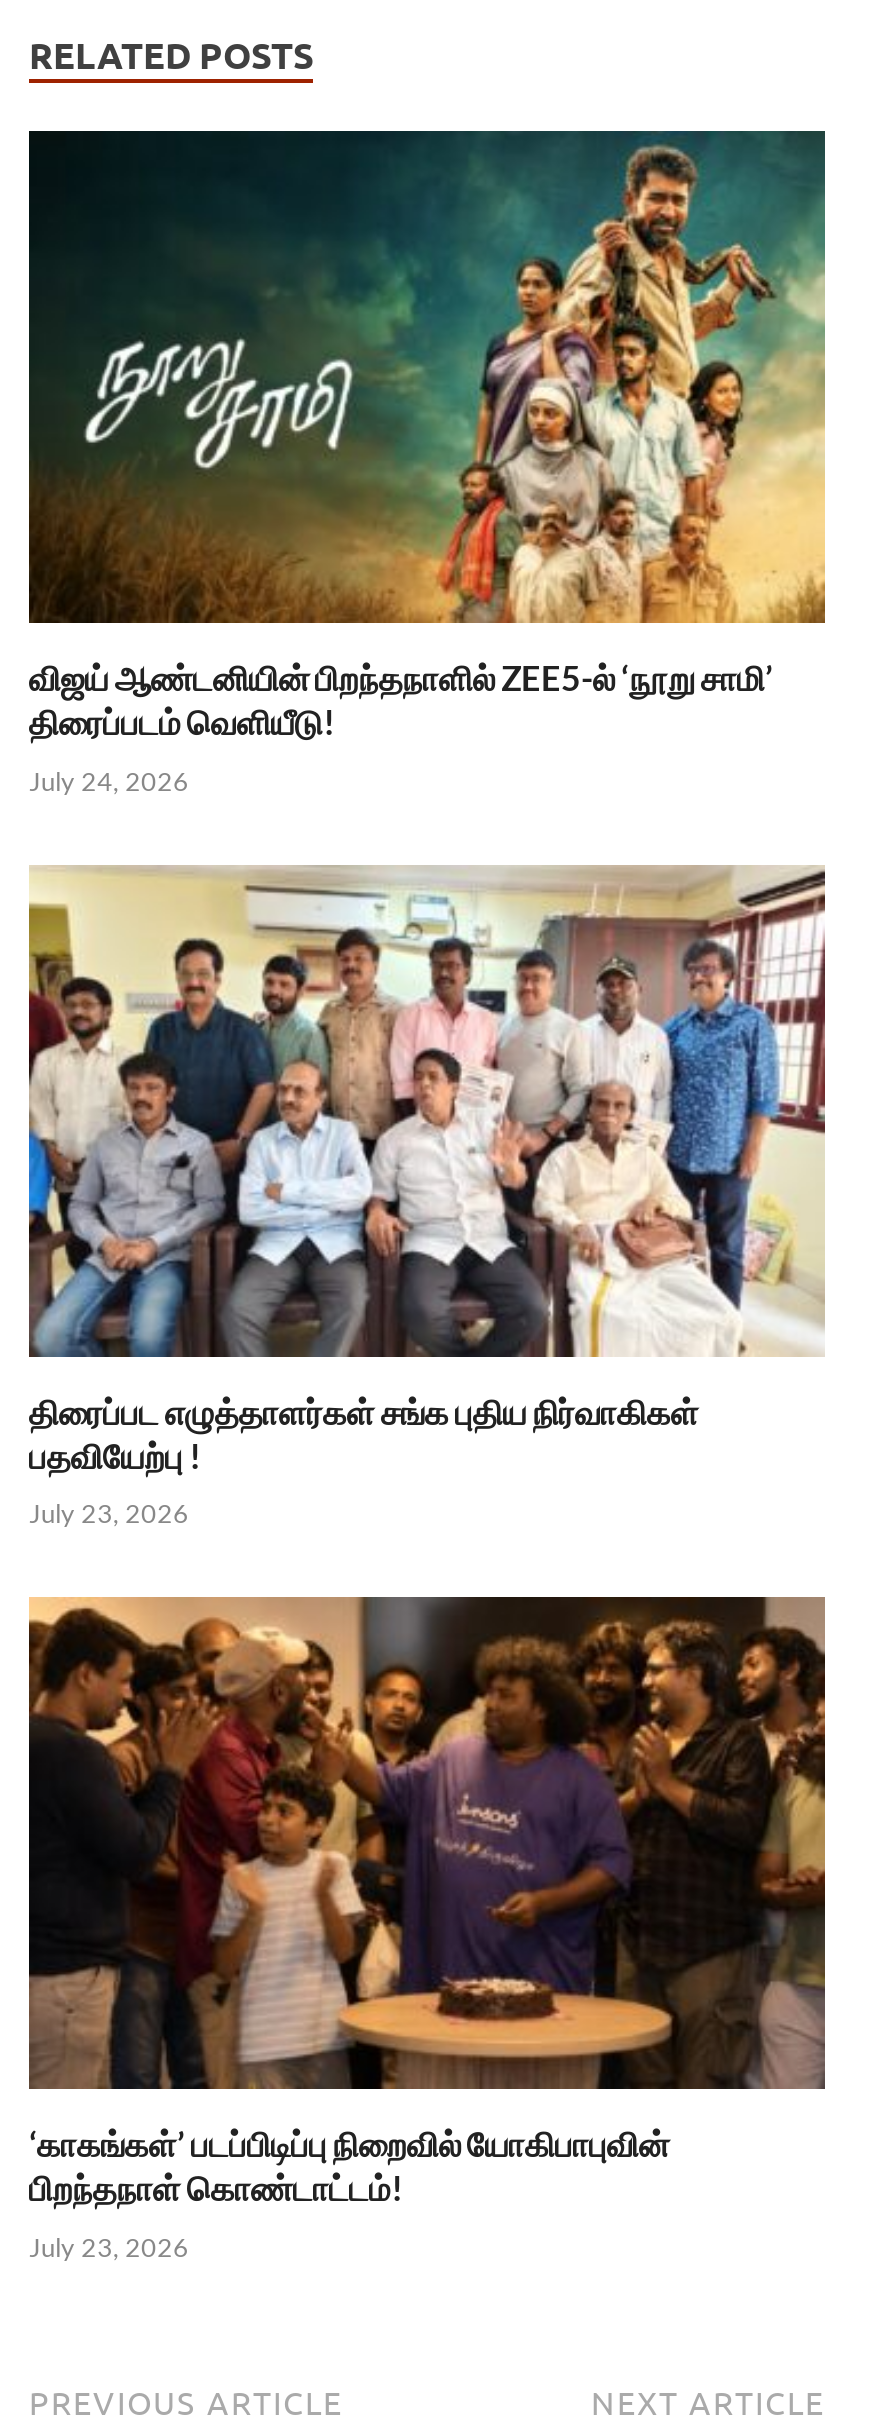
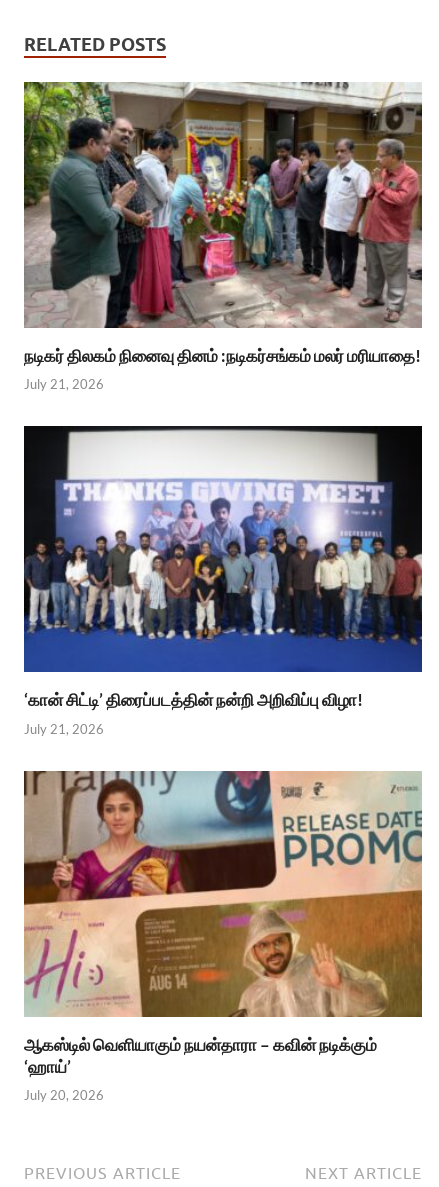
- [image]
- விஜய் ஆண்டனியின் பிறந்தநாளில் ZEE5-ல் ‘நூறு சாமி’
- திரைப்படம் வெளியீடு!
+ [image]
+ நடிகர் திலகம் நினைவு தினம் :நடிகர்சங்கம் மலர் மரியாதை!

- July 24, 2026
+ July 21, 2026

- [image]
- திரைப்பட எழுத்தாளர்கள் சங்க புதிய நிர்வாகிகள்
- பதவியேற்பு !
+ [image]
+ ‘கான் சிட்டி’ திரைப்படத்தின் நன்றி அறிவிப்பு விழா!

- July 23, 2026
+ July 21, 2026

- [image]
- ‘காகங்கள்’ படப்பிடிப்பு நிறைவில் யோகிபாபுவின்
- பிறந்தநாள் கொண்டாட்டம்!
+ [image]
+ ஆகஸ்டில் வெளியாகும் நயன்தாரா – கவின் நடிக்கும்
+ ‘ஹாய்’

- July 23, 2026
+ July 20, 2026
